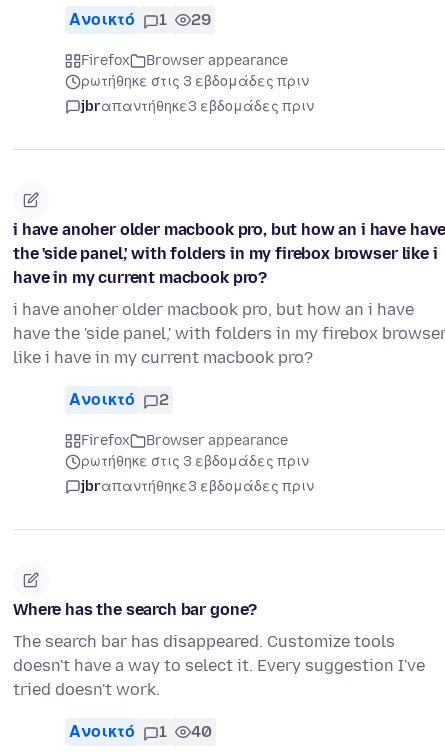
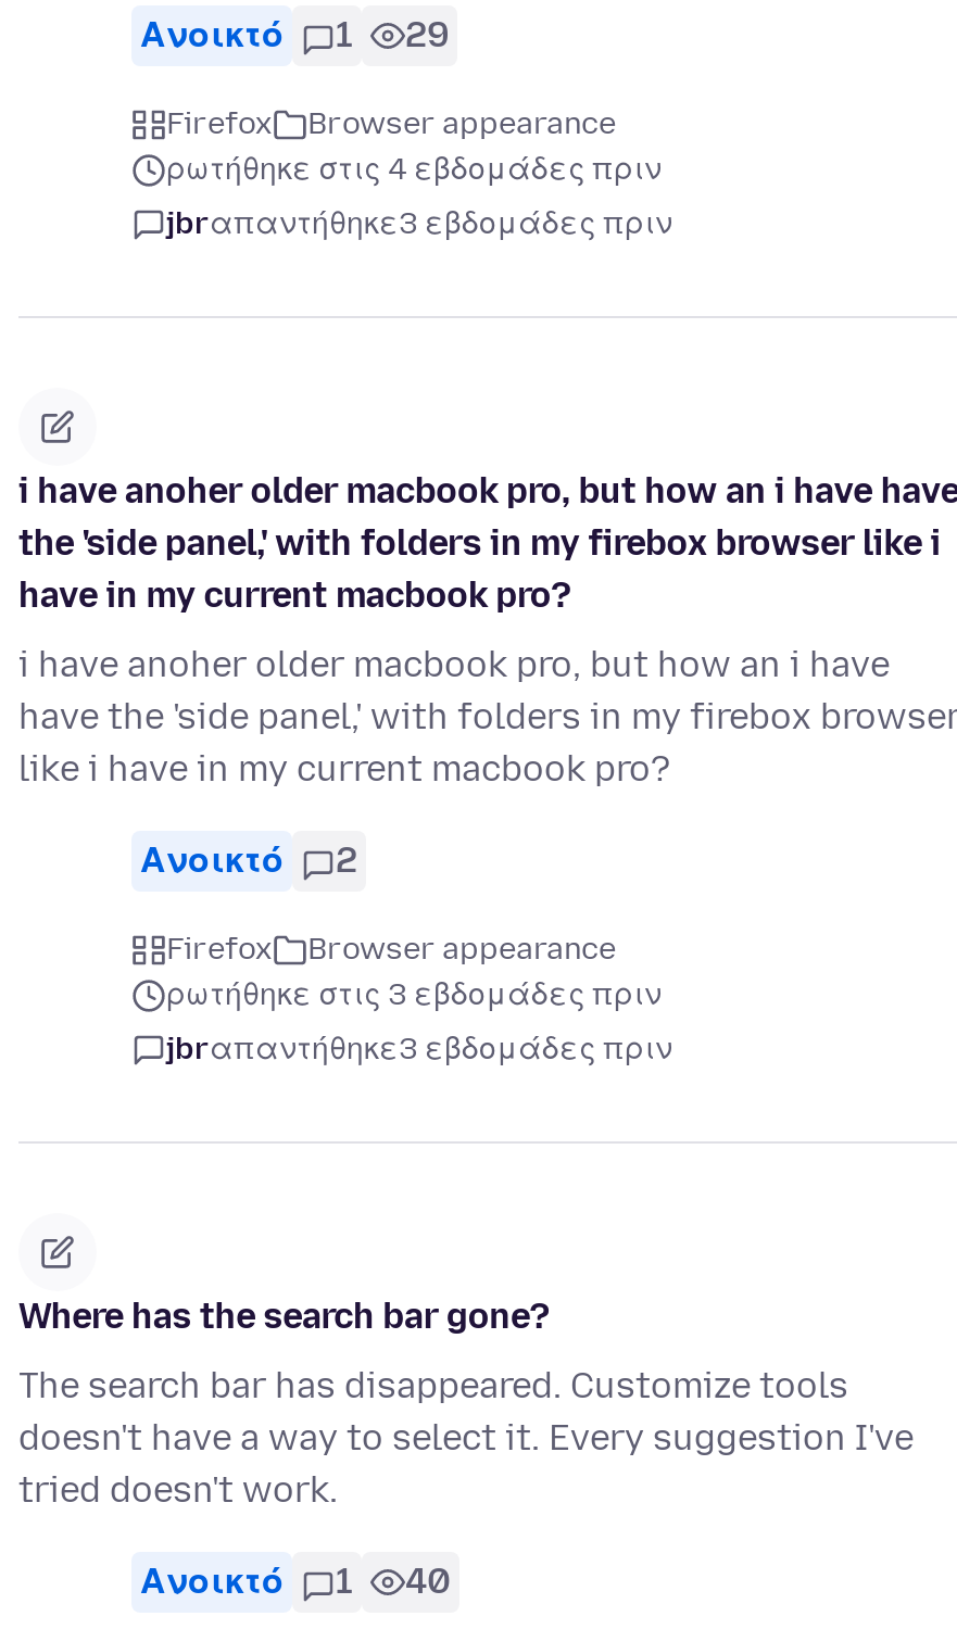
- ρωτήθηκε στις 3 εβδομάδες πριν
+ ρωτήθηκε στις 4 εβδομάδες πριν
